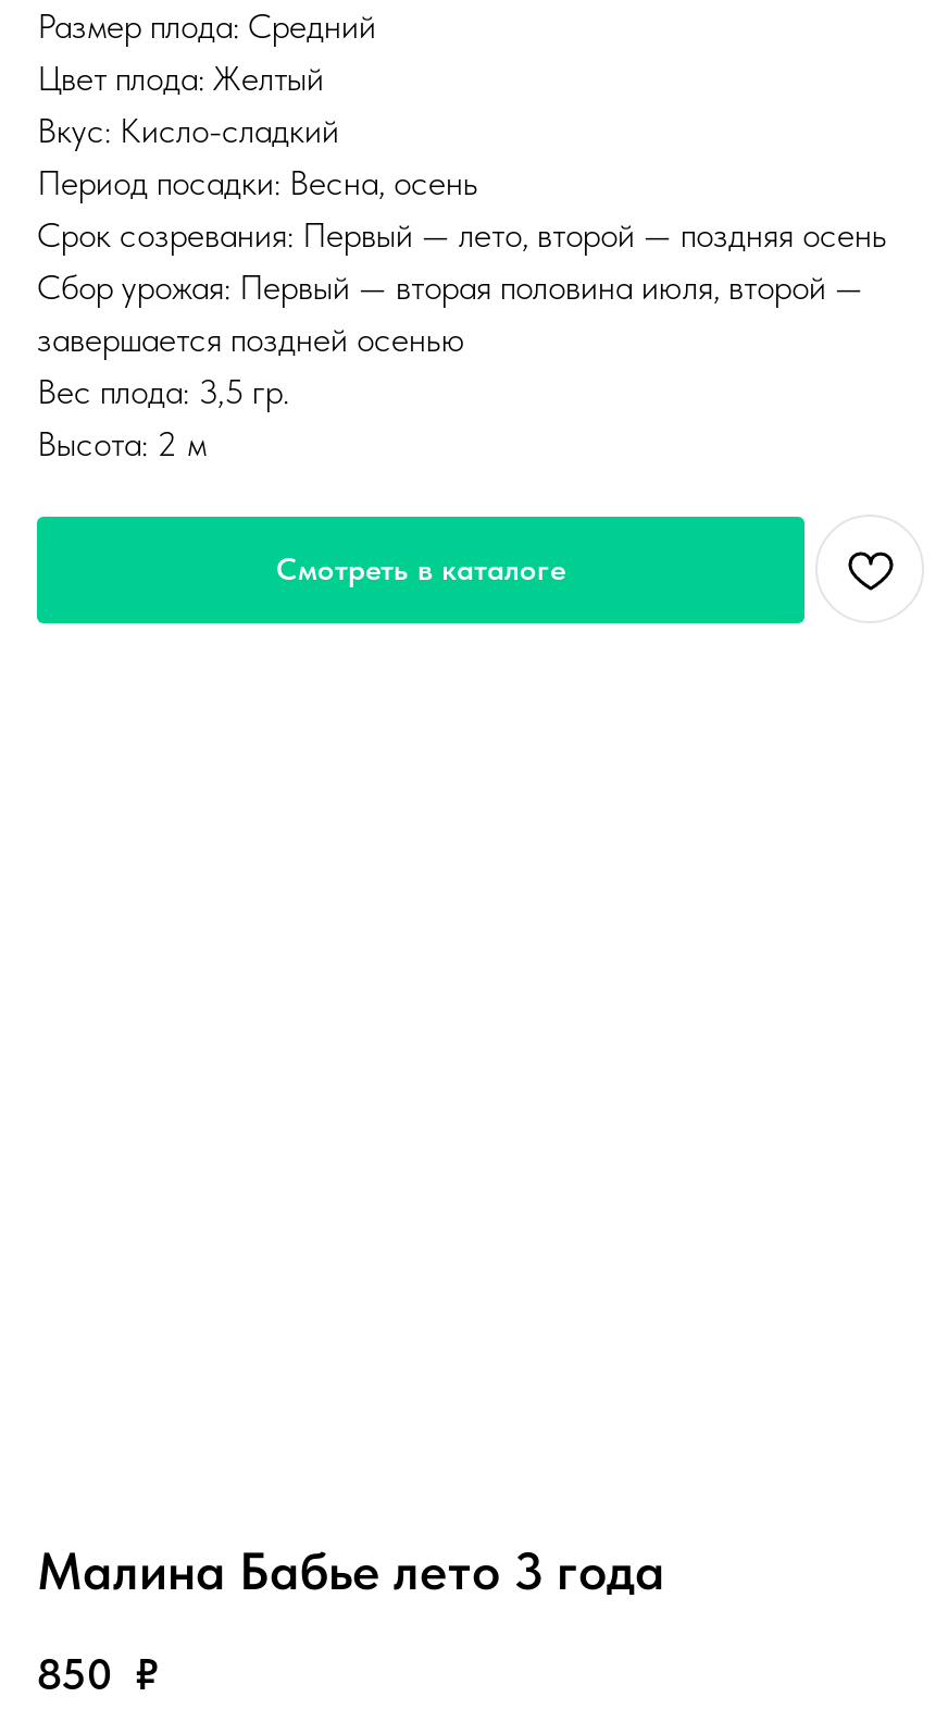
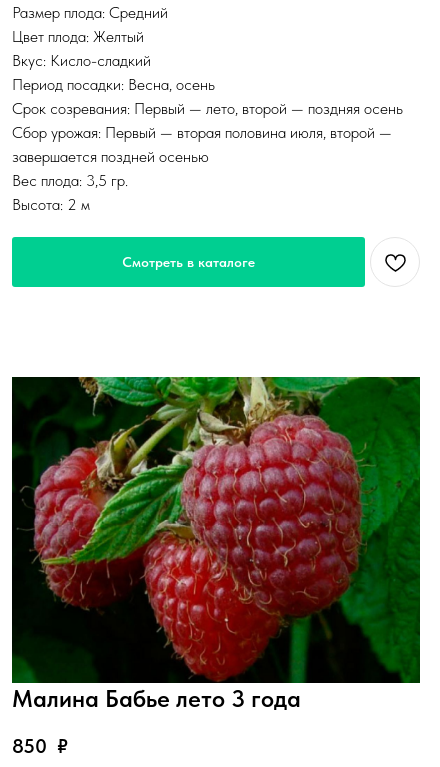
+ [image]
